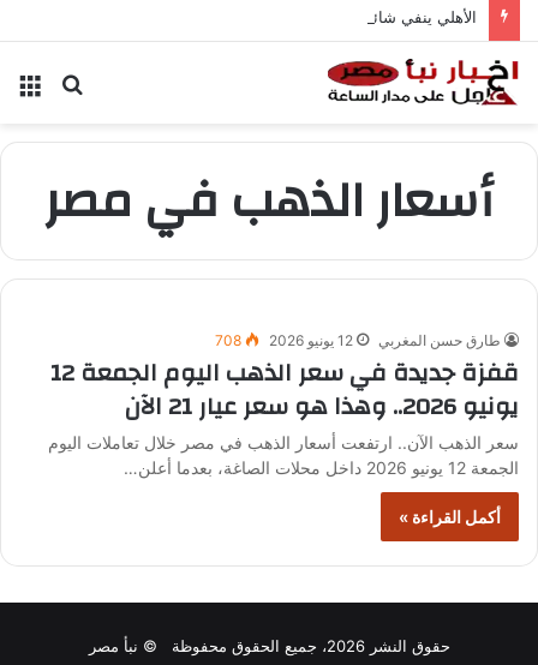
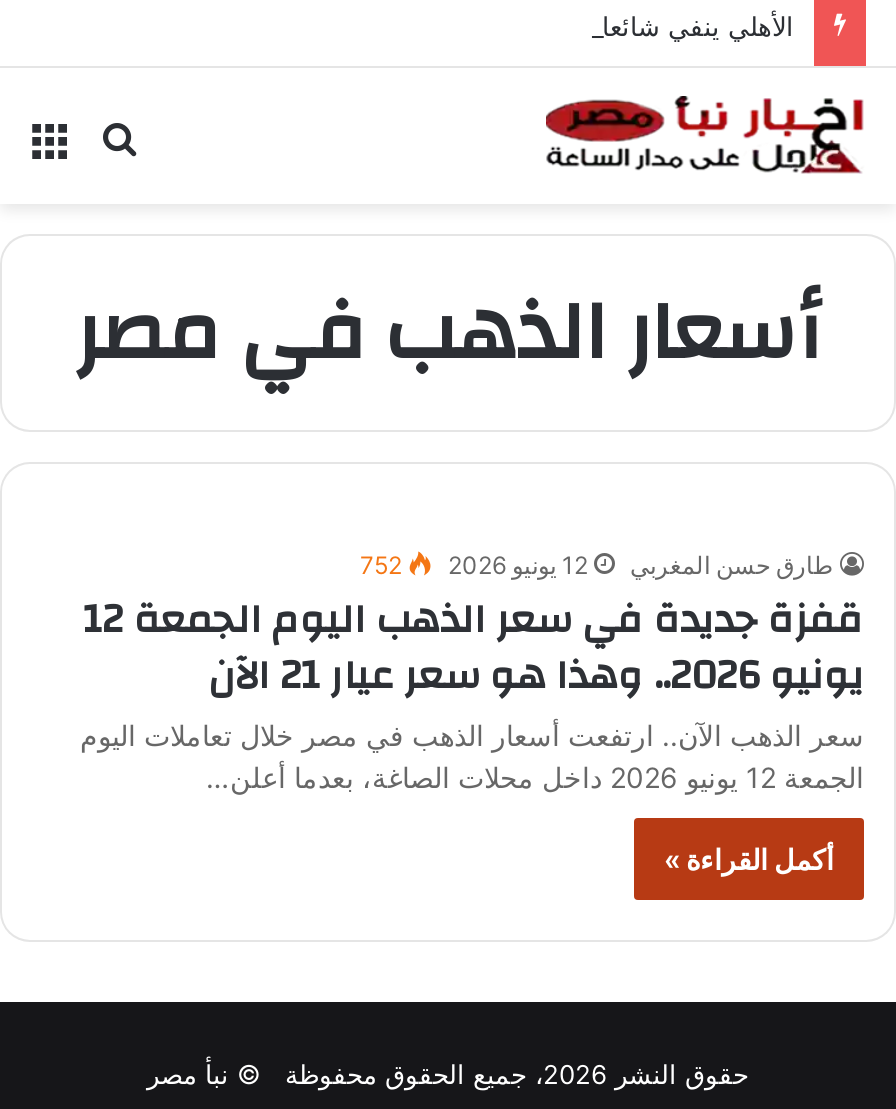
- 708
+ 752
